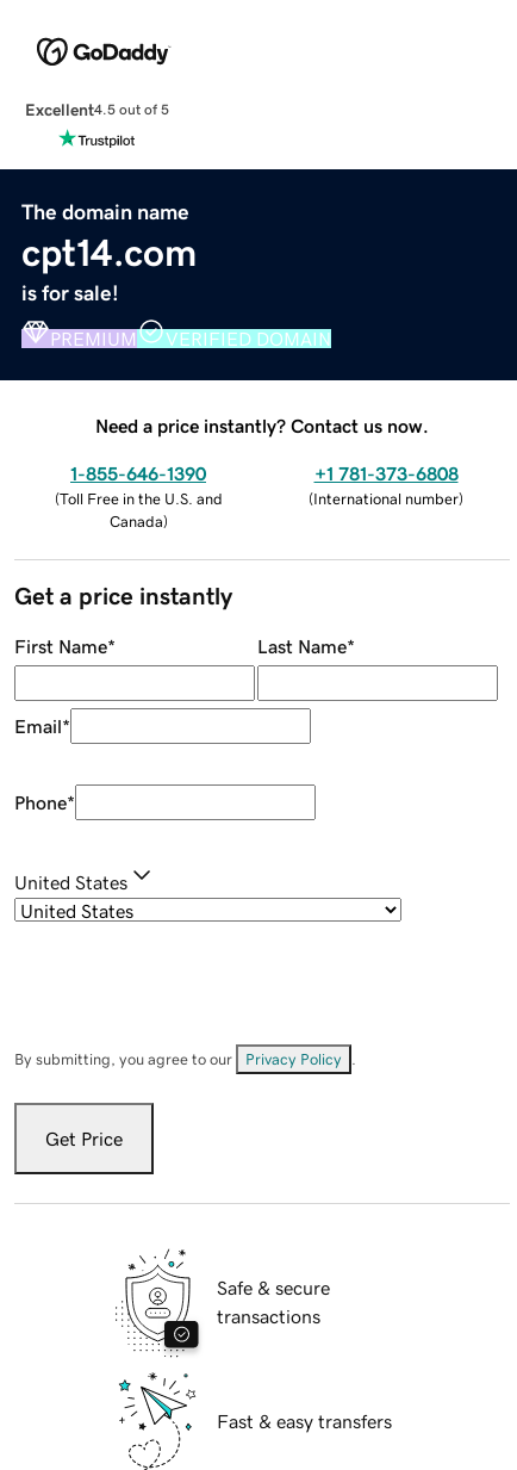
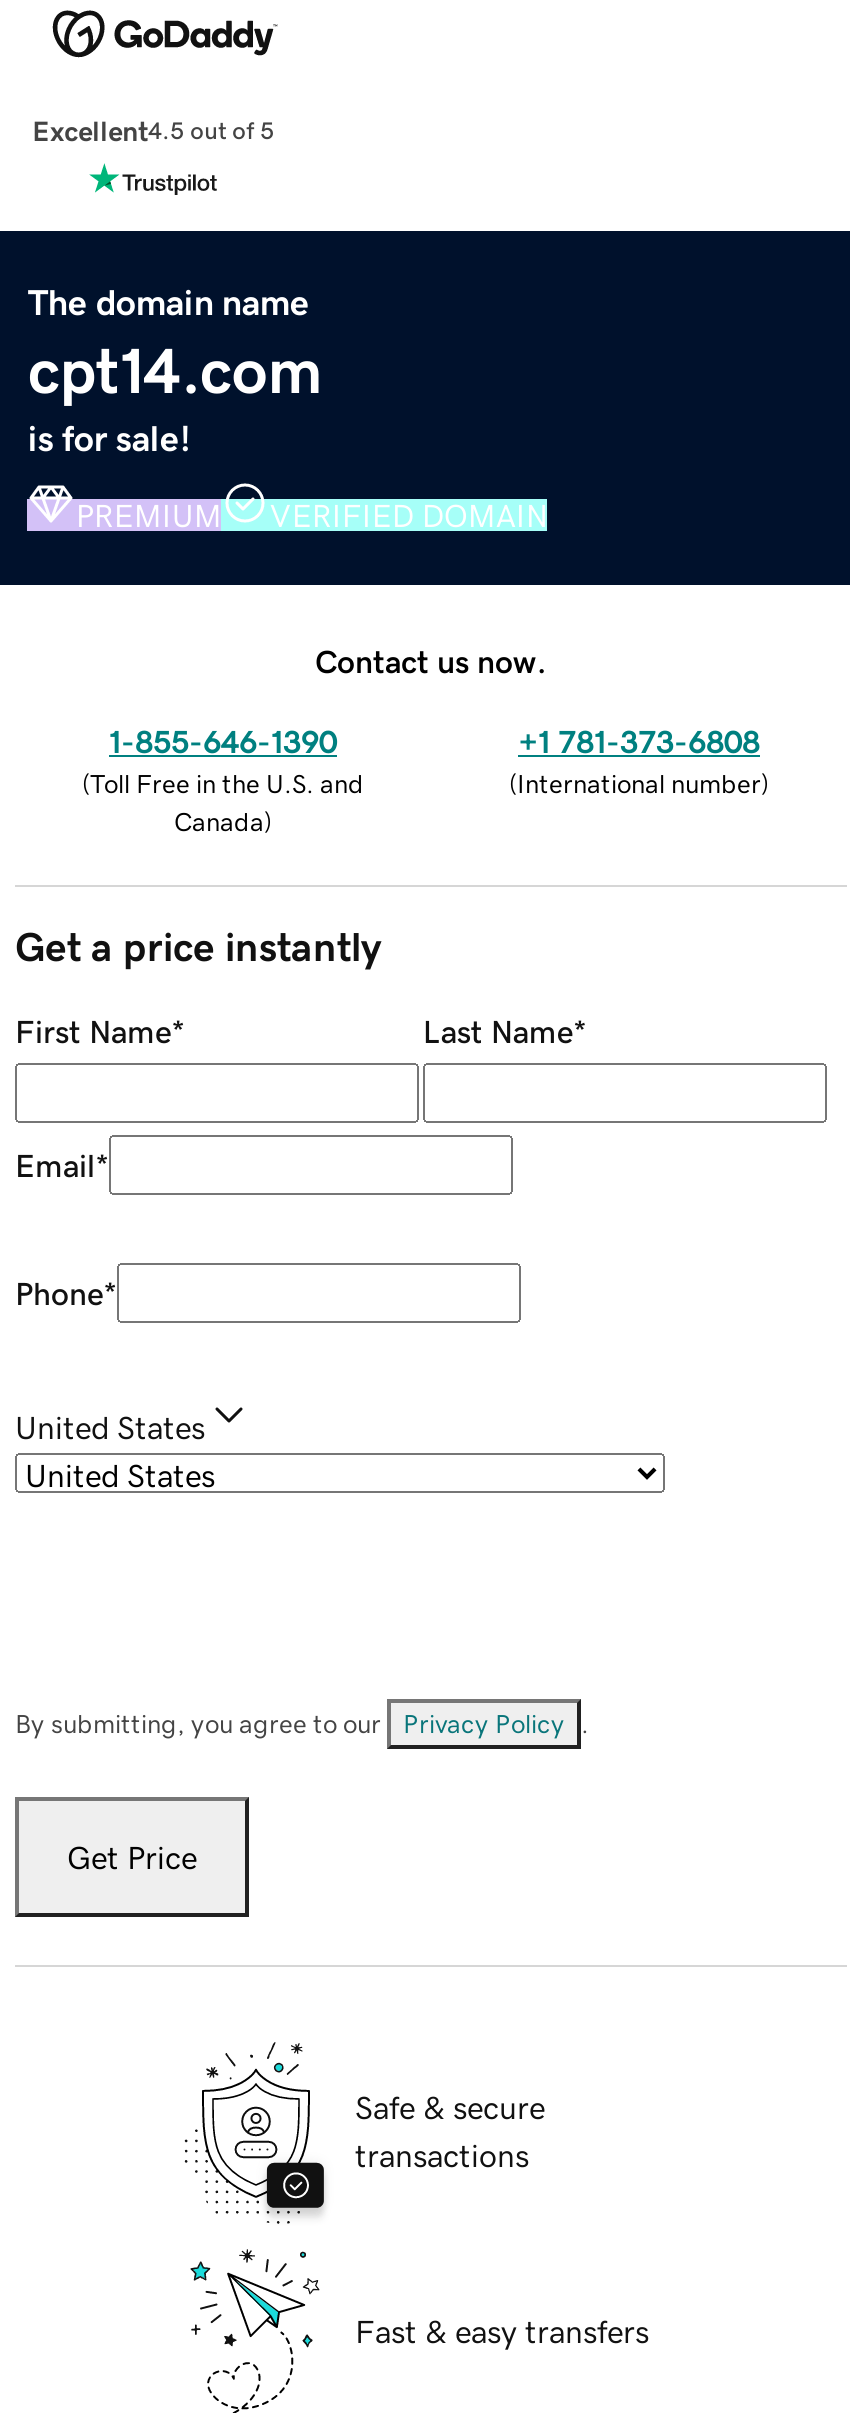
- Need a price instantly? Contact us now.
+ Contact us now.
